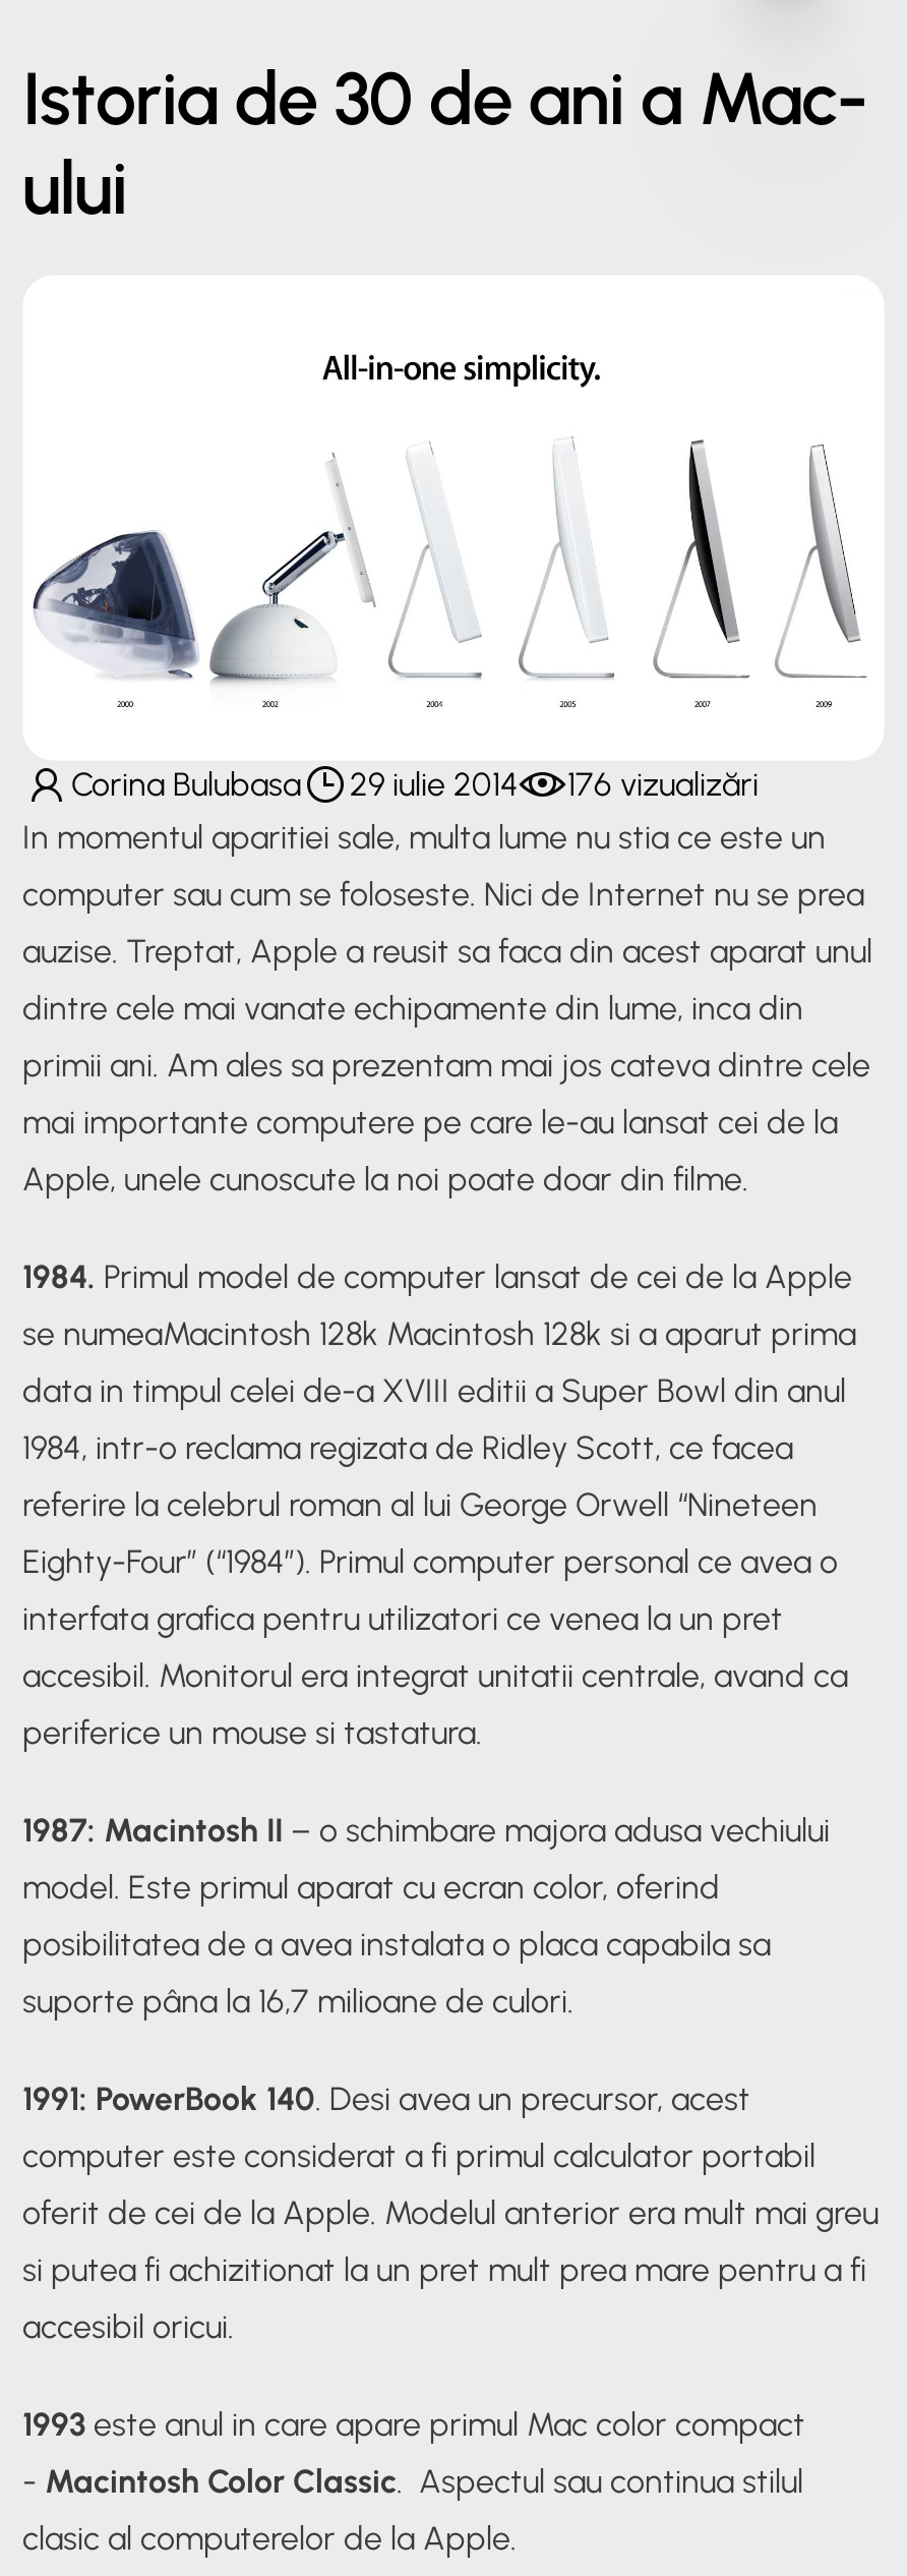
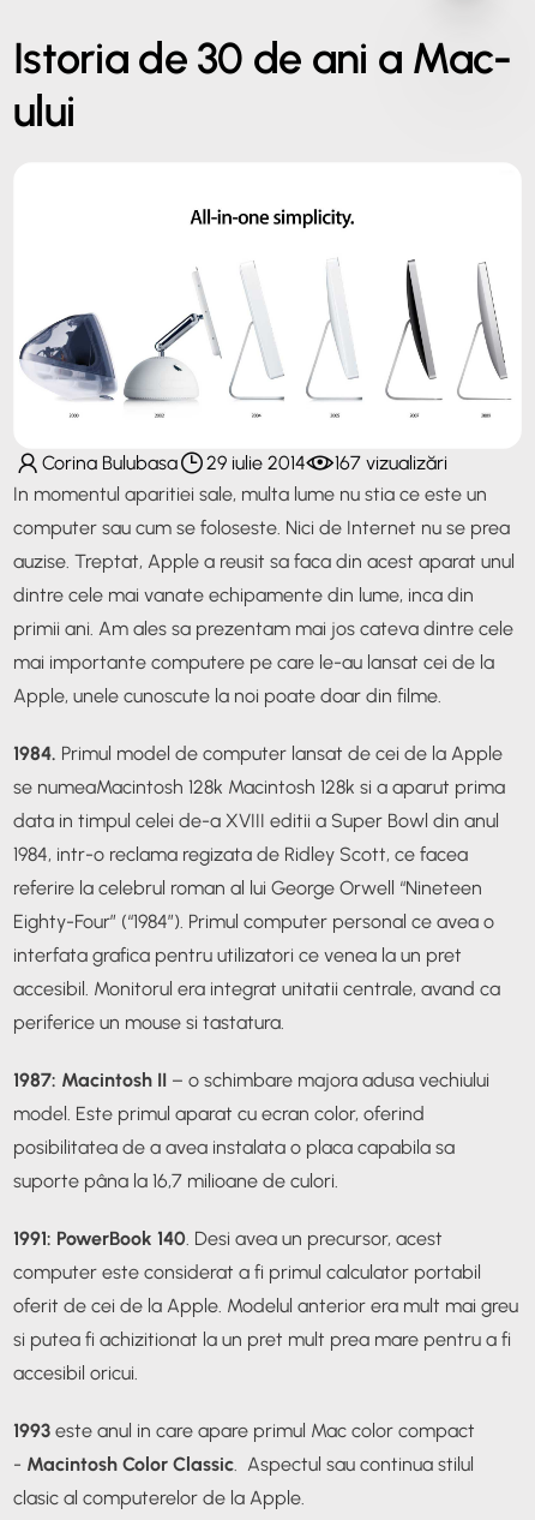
- Corina Bulubasa 29 iulie 2014 176 vizualizări
+ Corina Bulubasa 29 iulie 2014 167 vizualizări
